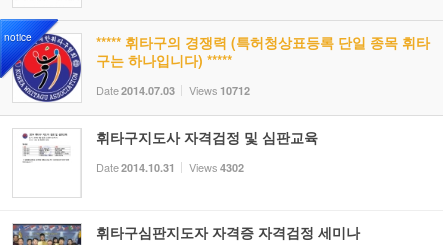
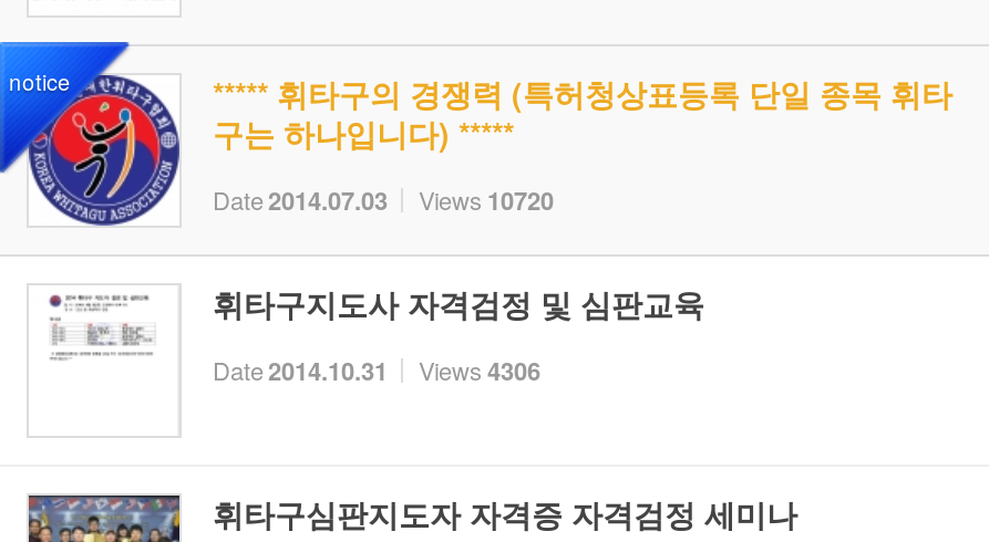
- Date 2014.07.03 Views 10712
+ Date 2014.07.03 Views 10720

- Date 2014.10.31 Views 4302
+ Date 2014.10.31 Views 4306
